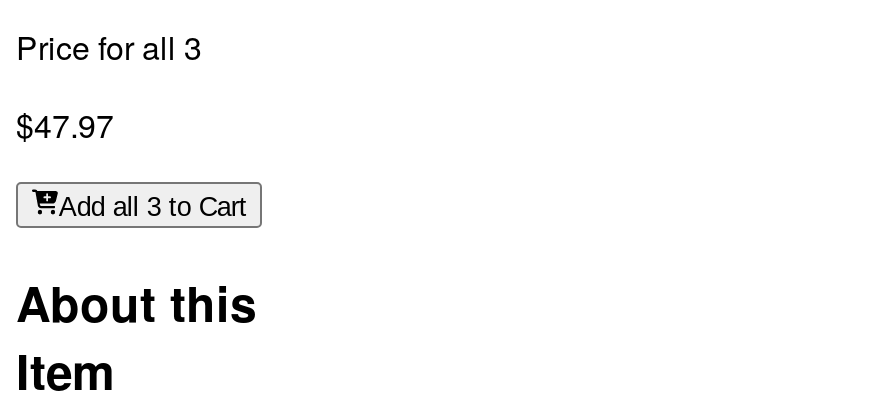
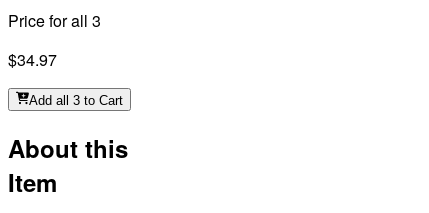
- $47.97
+ $34.97
